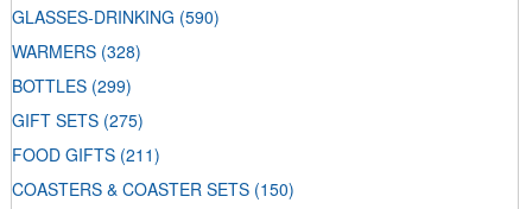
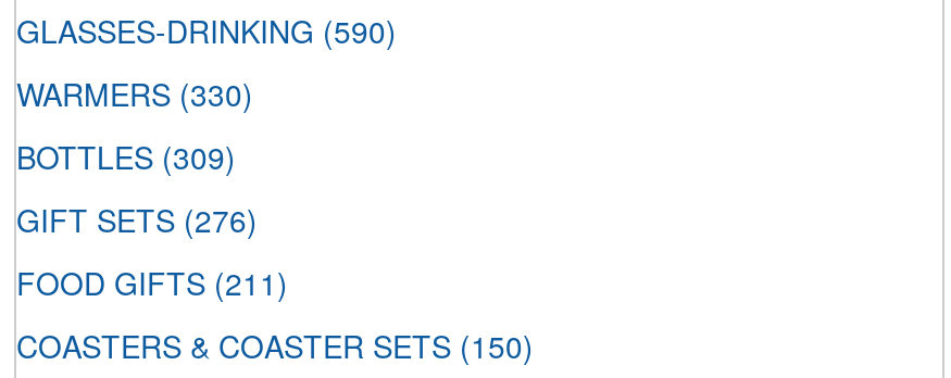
- WARMERS (328)
+ WARMERS (330)

- BOTTLES (299)
+ BOTTLES (309)

- GIFT SETS (275)
+ GIFT SETS (276)
